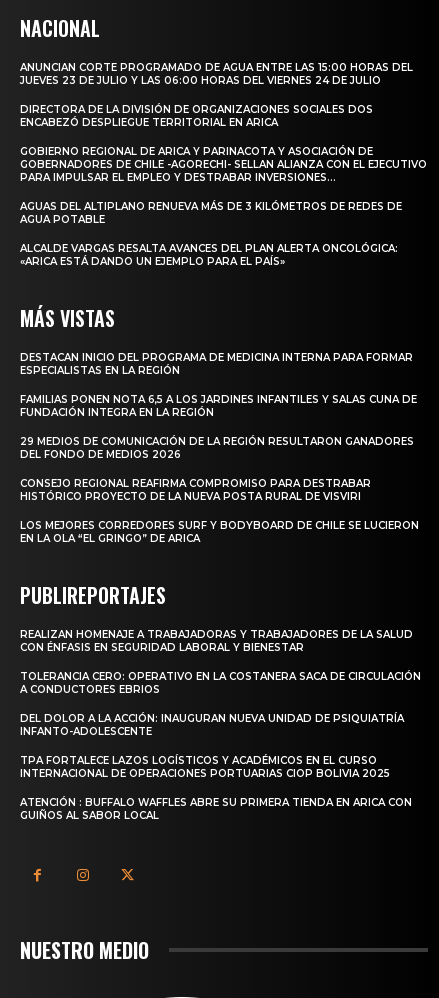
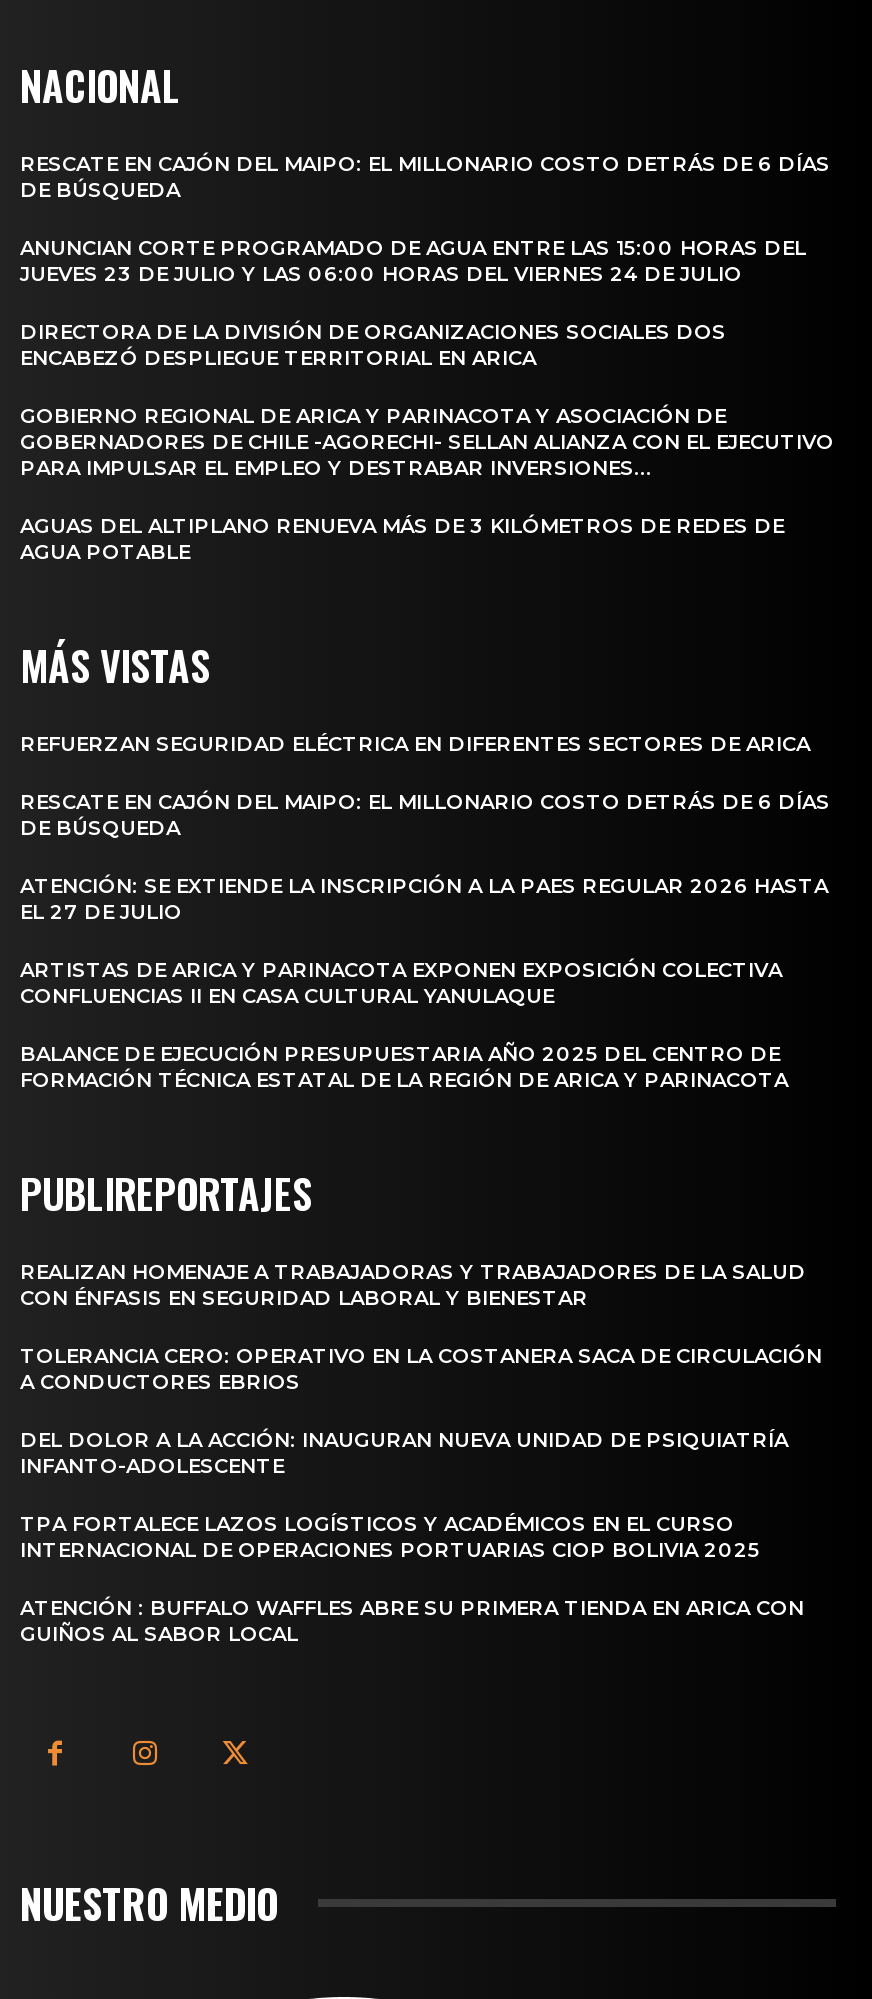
+ RESCATE EN CAJÓN DEL MAIPO: EL MILLONARIO COSTO DETRÁS DE 6 DÍAS
+ DE BÚSQUEDA

moved down: ANUNCIAN CORTE PROGRAMADO DE AGUA ENTRE LAS 15:00 HORAS DEL | JUEVES 23 DE JULIO Y LAS 06:00 HORAS DEL VIERNES 24 DE JULIO | DIRECTORA DE LA DIVISIÓN DE ORGANIZACIONES SOCIALES DOS | ... | AGUAS DEL ALTIPLANO RENUEVA MÁS DE 3 KILÓMETROS DE REDES DE | AGUA POTABLE

- ALCALDE VARGAS RESALTA AVANCES DEL PLAN ALERTA ONCOLÓGICA:
- «ARICA ESTÁ DANDO UN EJEMPLO PARA EL PAÍS»

- DESTACAN INICIO DEL PROGRAMA DE MEDICINA INTERNA PARA FORMAR
- ESPECIALISTAS EN LA REGIÓN
+ REFUERZAN SEGURIDAD ELÉCTRICA EN DIFERENTES SECTORES DE ARICA

- FAMILIAS PONEN NOTA 6,5 A LOS JARDINES INFANTILES Y SALAS CUNA DE
- FUNDACIÓN INTEGRA EN LA REGIÓN
+ RESCATE EN CAJÓN DEL MAIPO: EL MILLONARIO COSTO DETRÁS DE 6 DÍAS
+ DE BÚSQUEDA

- 29 MEDIOS DE COMUNICACIÓN DE LA REGIÓN RESULTARON GANADORES
- DEL FONDO DE MEDIOS 2026
+ ATENCIÓN: SE EXTIENDE LA INSCRIPCIÓN A LA PAES REGULAR 2026 HASTA
+ EL 27 DE JULIO

- CONSEJO REGIONAL REAFIRMA COMPROMISO PARA DESTRABAR
- HISTÓRICO PROYECTO DE LA NUEVA POSTA RURAL DE VISVIRI
+ ARTISTAS DE ARICA Y PARINACOTA EXPONEN EXPOSICIÓN COLECTIVA
+ CONFLUENCIAS II EN CASA CULTURAL YANULAQUE

- LOS MEJORES CORREDORES SURF Y BODYBOARD DE CHILE SE LUCIERON
- EN LA OLA “EL GRINGO” DE ARICA
+ BALANCE DE EJECUCIÓN PRESUPUESTARIA AÑO 2025 DEL CENTRO DE
+ FORMACIÓN TÉCNICA ESTATAL DE LA REGIÓN DE ARICA Y PARINACOTA
